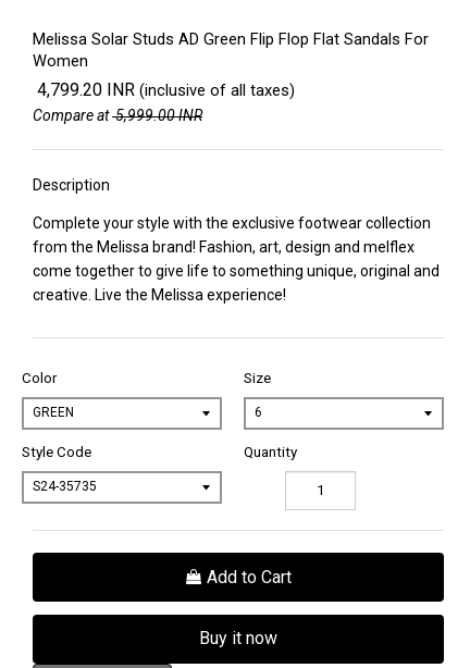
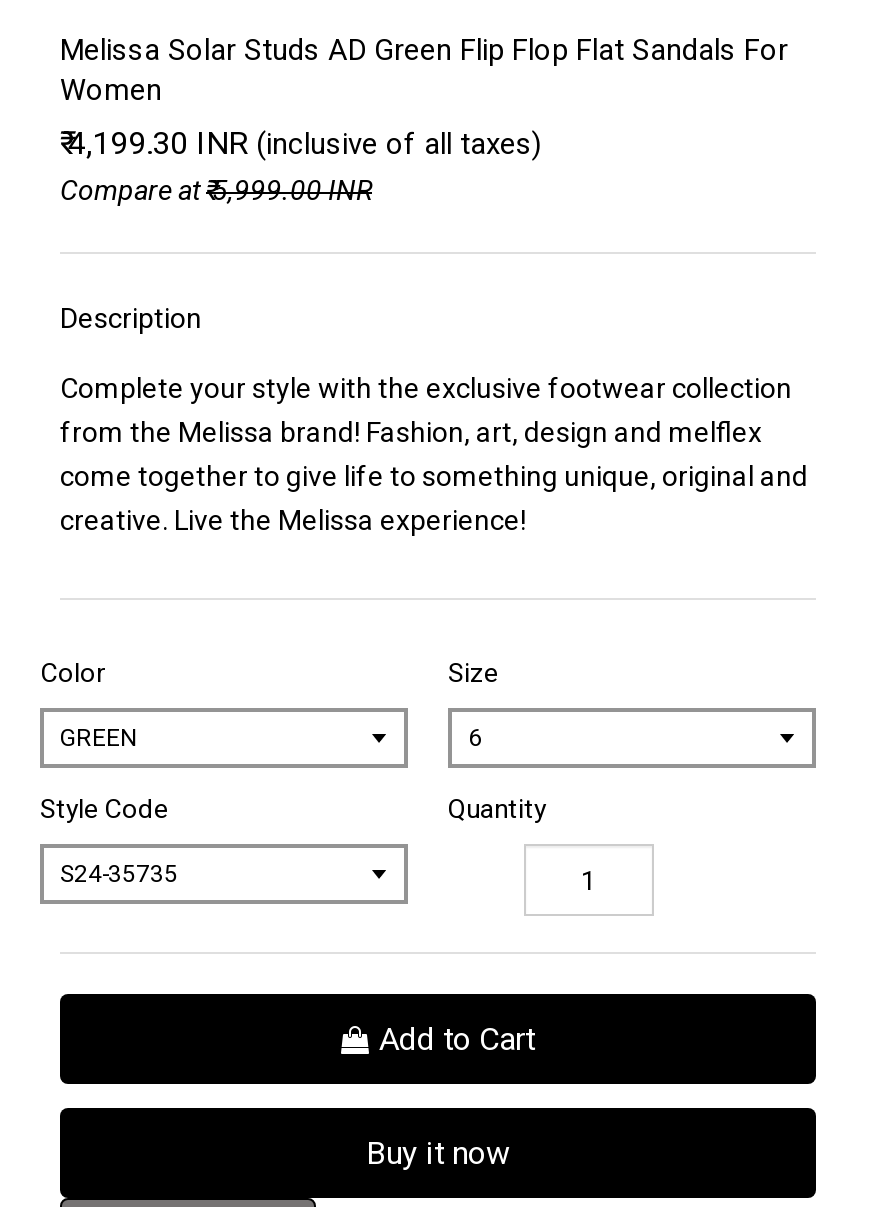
- ₹ 4,799.20 INR (inclusive of all taxes)
+ ₹ 4,199.30 INR (inclusive of all taxes)
